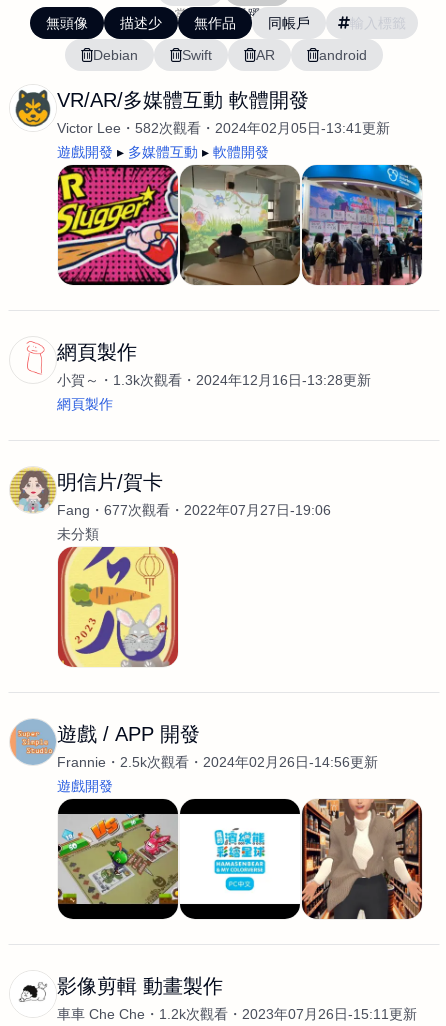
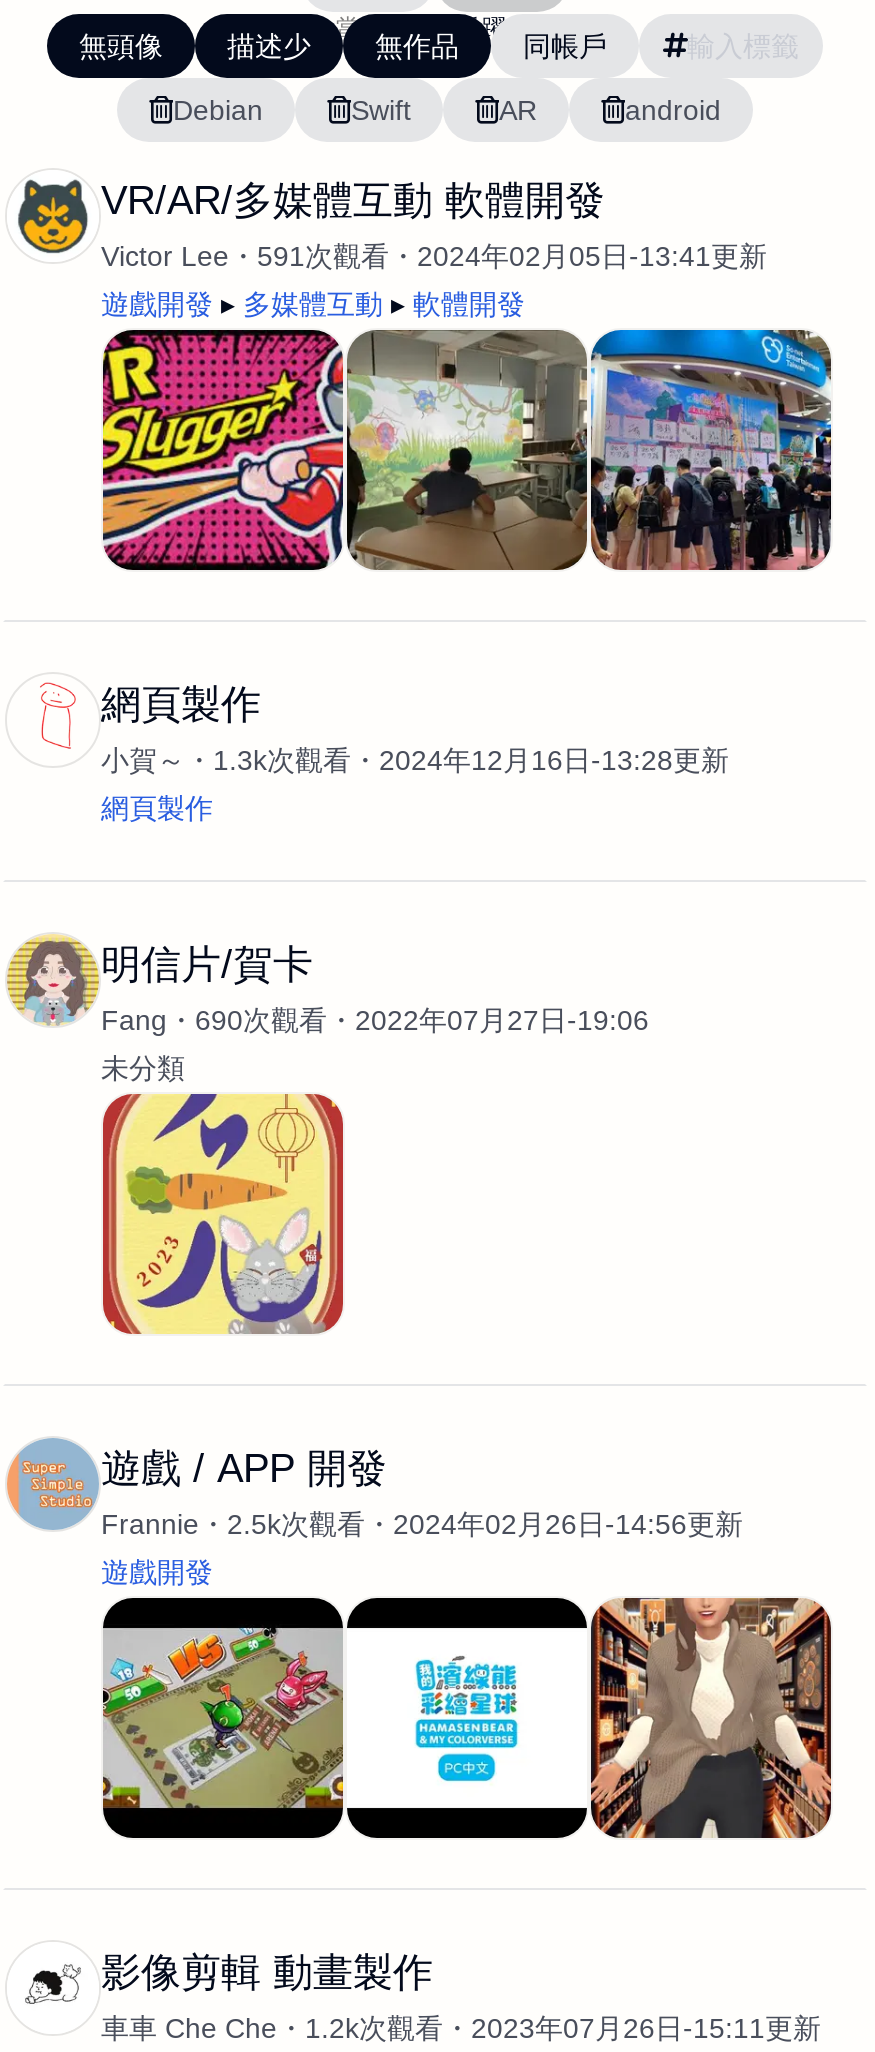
- Victor Lee 582次觀看 2024年02月05日-13:41更新
+ Victor Lee 591次觀看 2024年02月05日-13:41更新

- Fang 677次觀看 2022年07月27日-19:06
+ Fang 690次觀看 2022年07月27日-19:06
